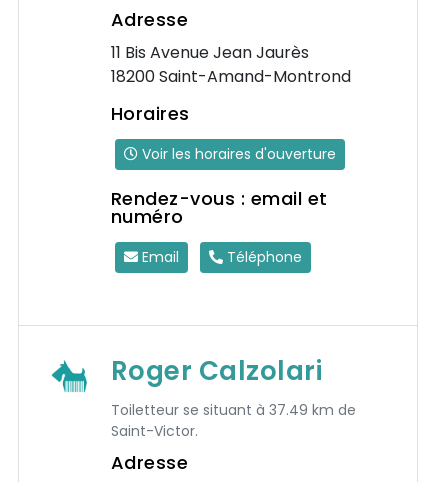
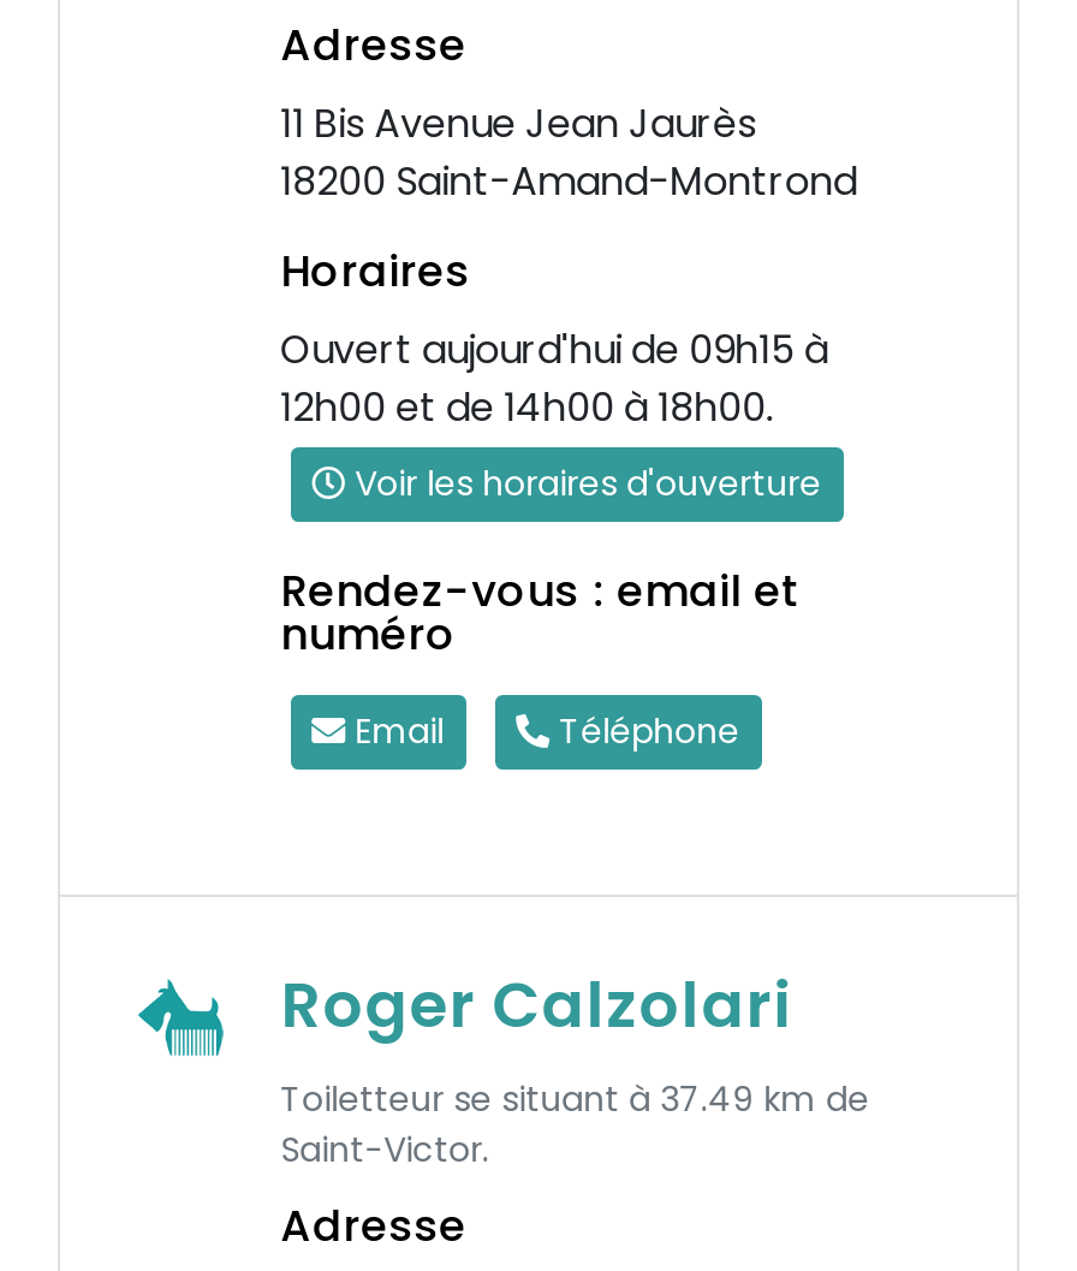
+ Ouvert aujourd'hui de 09h15 à
+ 12h00 et de 14h00 à 18h00.
